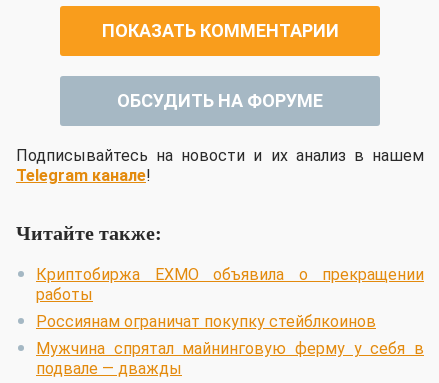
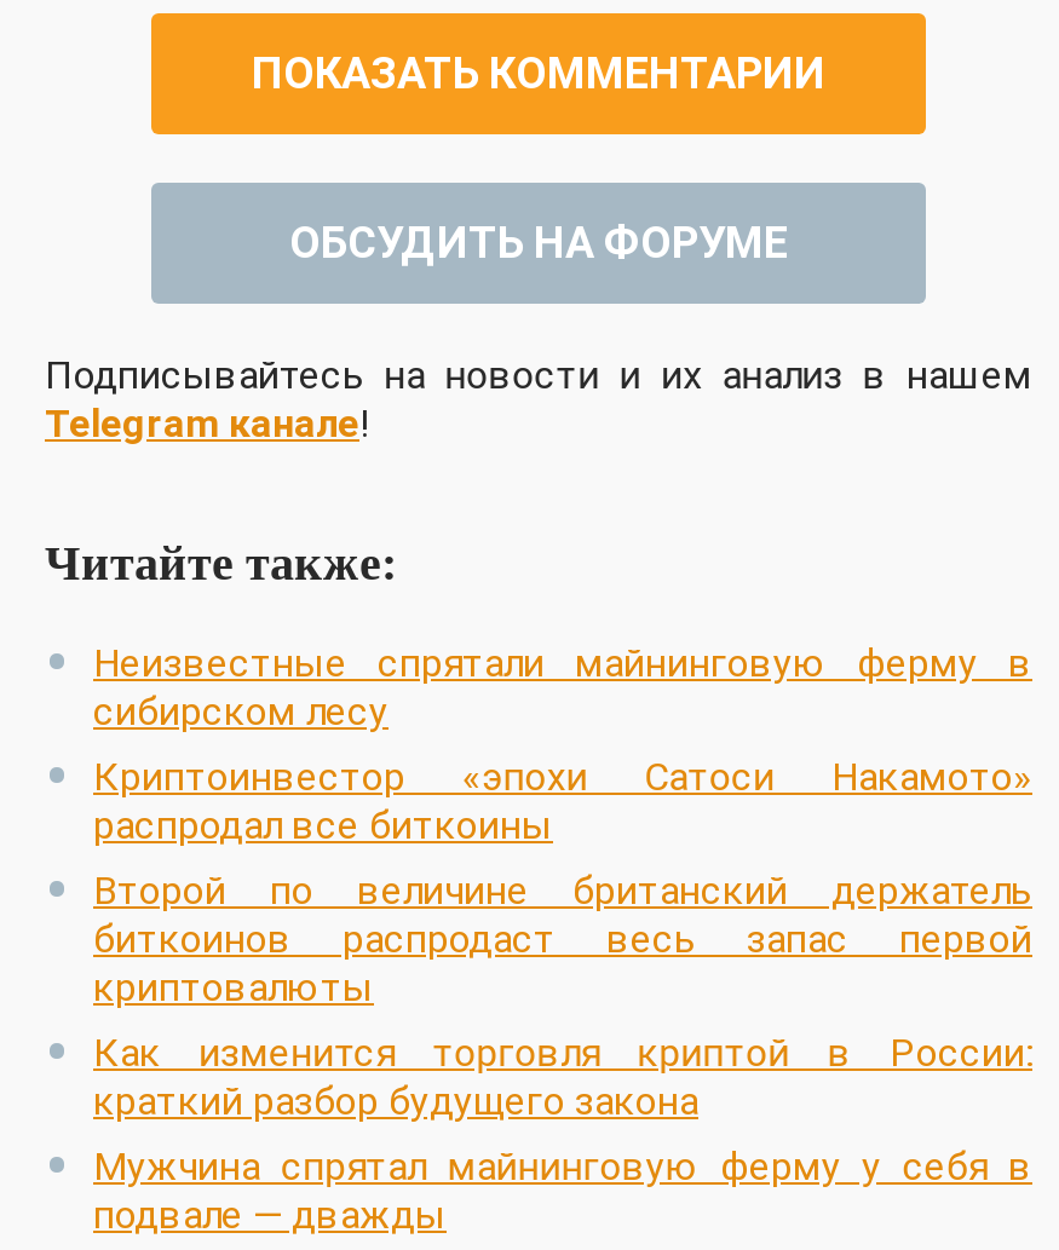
- Криптобиржа EXMO объявила о прекращении
- работы
- Россиянам ограничат покупку стейблкоинов
+ Неизвестные спрятали майнинговую ферму в
+ сибирском лесу
+ Криптоинвестор «эпохи Сатоси Накамото»
+ распродал все биткоины
+ Второй по величине британский держатель
+ биткоинов распродаст весь запас первой
+ криптовалюты
+ Как изменится торговля криптой в России:
+ краткий разбор будущего закона
